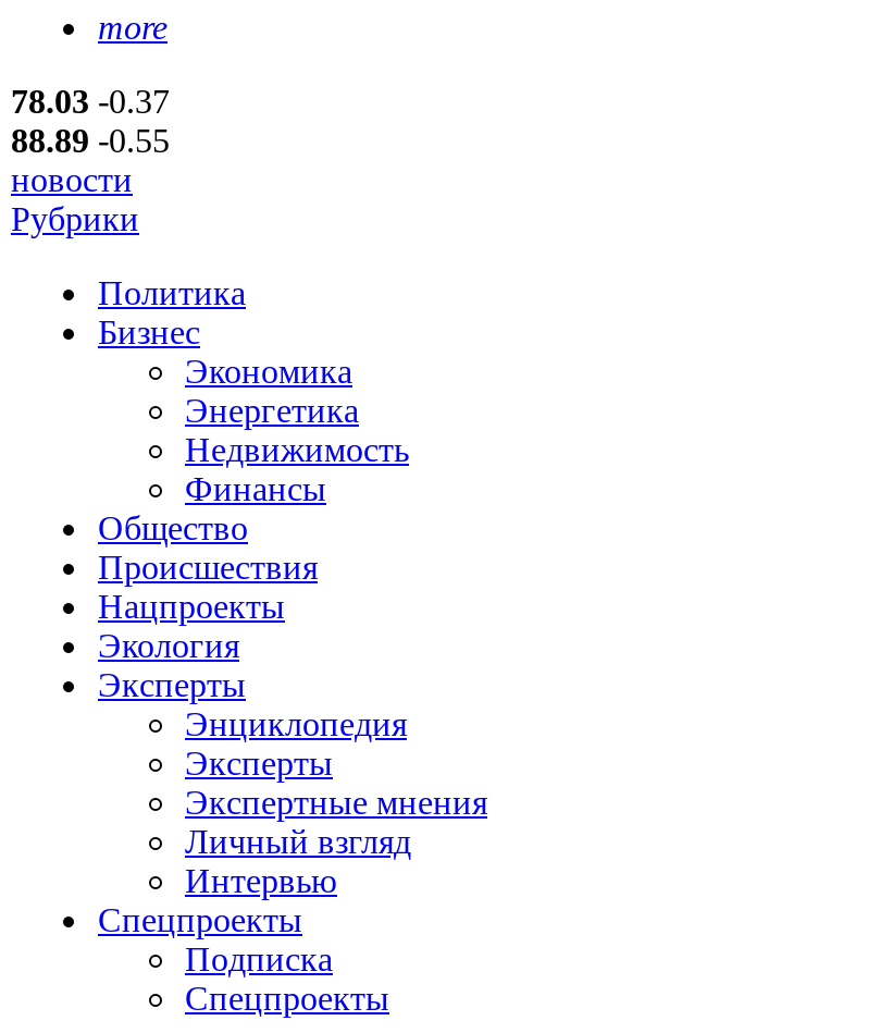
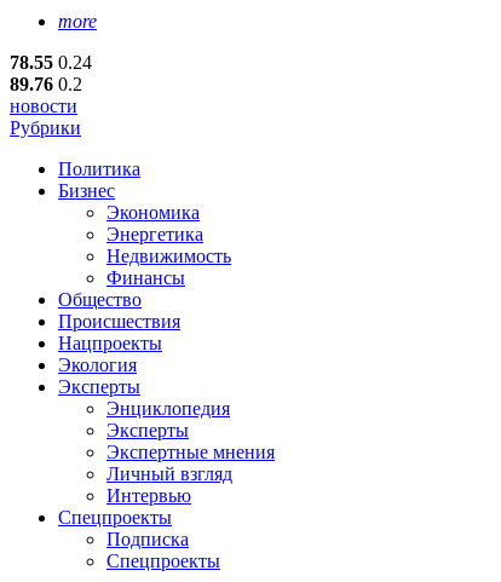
- 78.03 -0.37
+ 78.55 0.24

- 88.89 -0.55
+ 89.76 0.2
